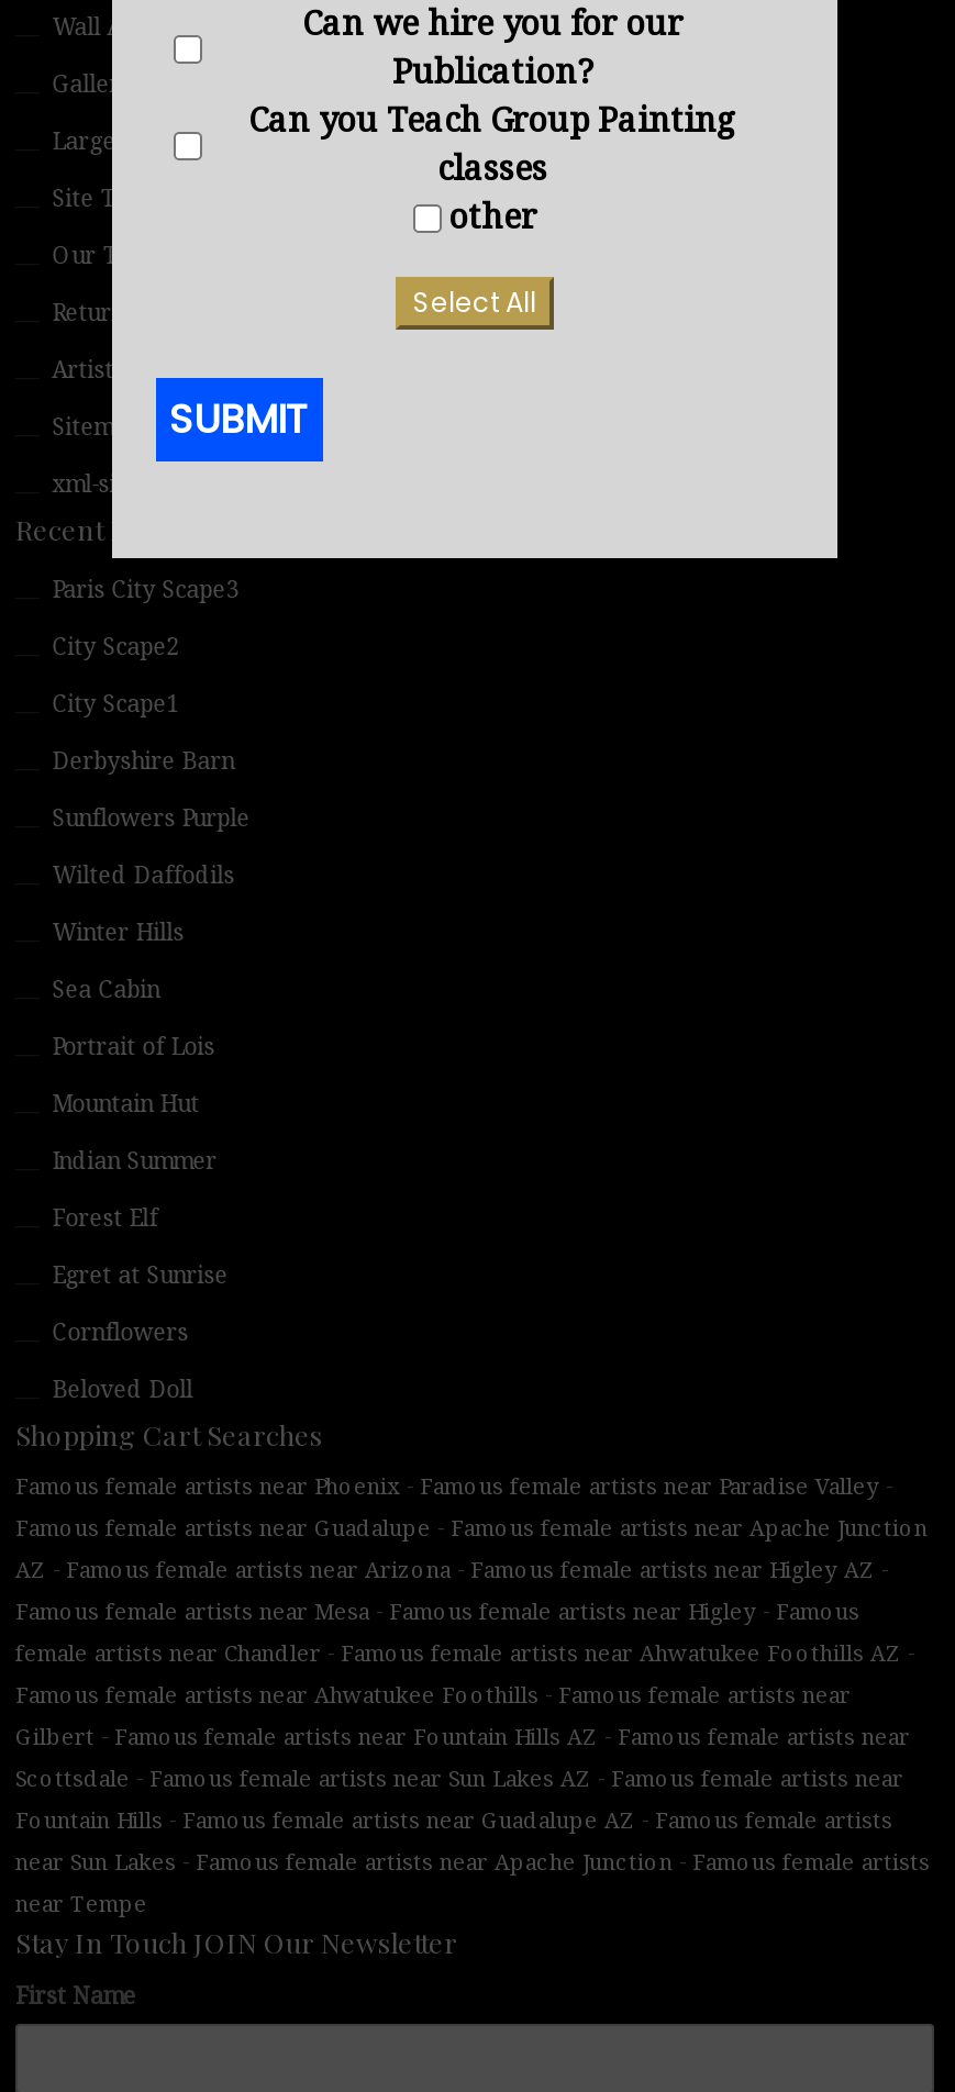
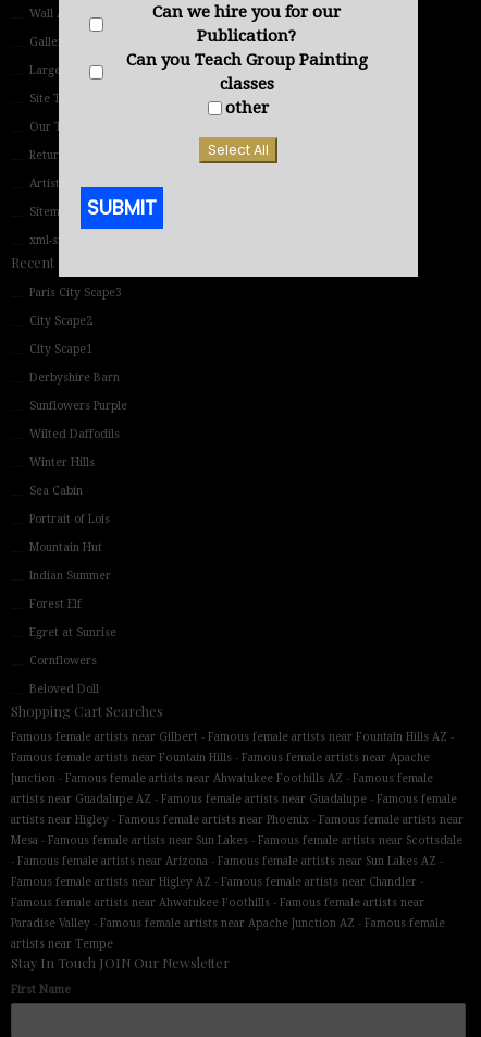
- Famous female artists near Phoenix - Famous female artists near Paradise Valley -
- Famous female artists near Guadalupe - Famous female artists near Apache Junction
- AZ - Famous female artists near Arizona - Famous female artists near Higley AZ -
- Famous female artists near Mesa - Famous female artists near Higley - Famous
- female artists near Chandler - Famous female artists near Ahwatukee Foothills AZ -
+ Famous female artists near Gilbert - Famous female artists near Fountain Hills AZ -
+ Famous female artists near Fountain Hills - Famous female artists near Apache
+ Junction - Famous female artists near Ahwatukee Foothills AZ - Famous female
+ artists near Guadalupe AZ - Famous female artists near Guadalupe - Famous female
+ artists near Higley - Famous female artists near Phoenix - Famous female artists near
+ Mesa - Famous female artists near Sun Lakes - Famous female artists near Scottsdale
+ - Famous female artists near Arizona - Famous female artists near Sun Lakes AZ -
+ Famous female artists near Higley AZ - Famous female artists near Chandler -

moved down: Famous female artists near Ahwatukee Foothills - Famous female artists near

- Gilbert - Famous female artists near Fountain Hills AZ - Famous female artists near
- Scottsdale - Famous female artists near Sun Lakes AZ - Famous female artists near
- Fountain Hills - Famous female artists near Guadalupe AZ - Famous female artists
- near Sun Lakes - Famous female artists near Apache Junction - Famous female artists
- near Tempe
+ Paradise Valley - Famous female artists near Apache Junction AZ - Famous female
+ artists near Tempe
